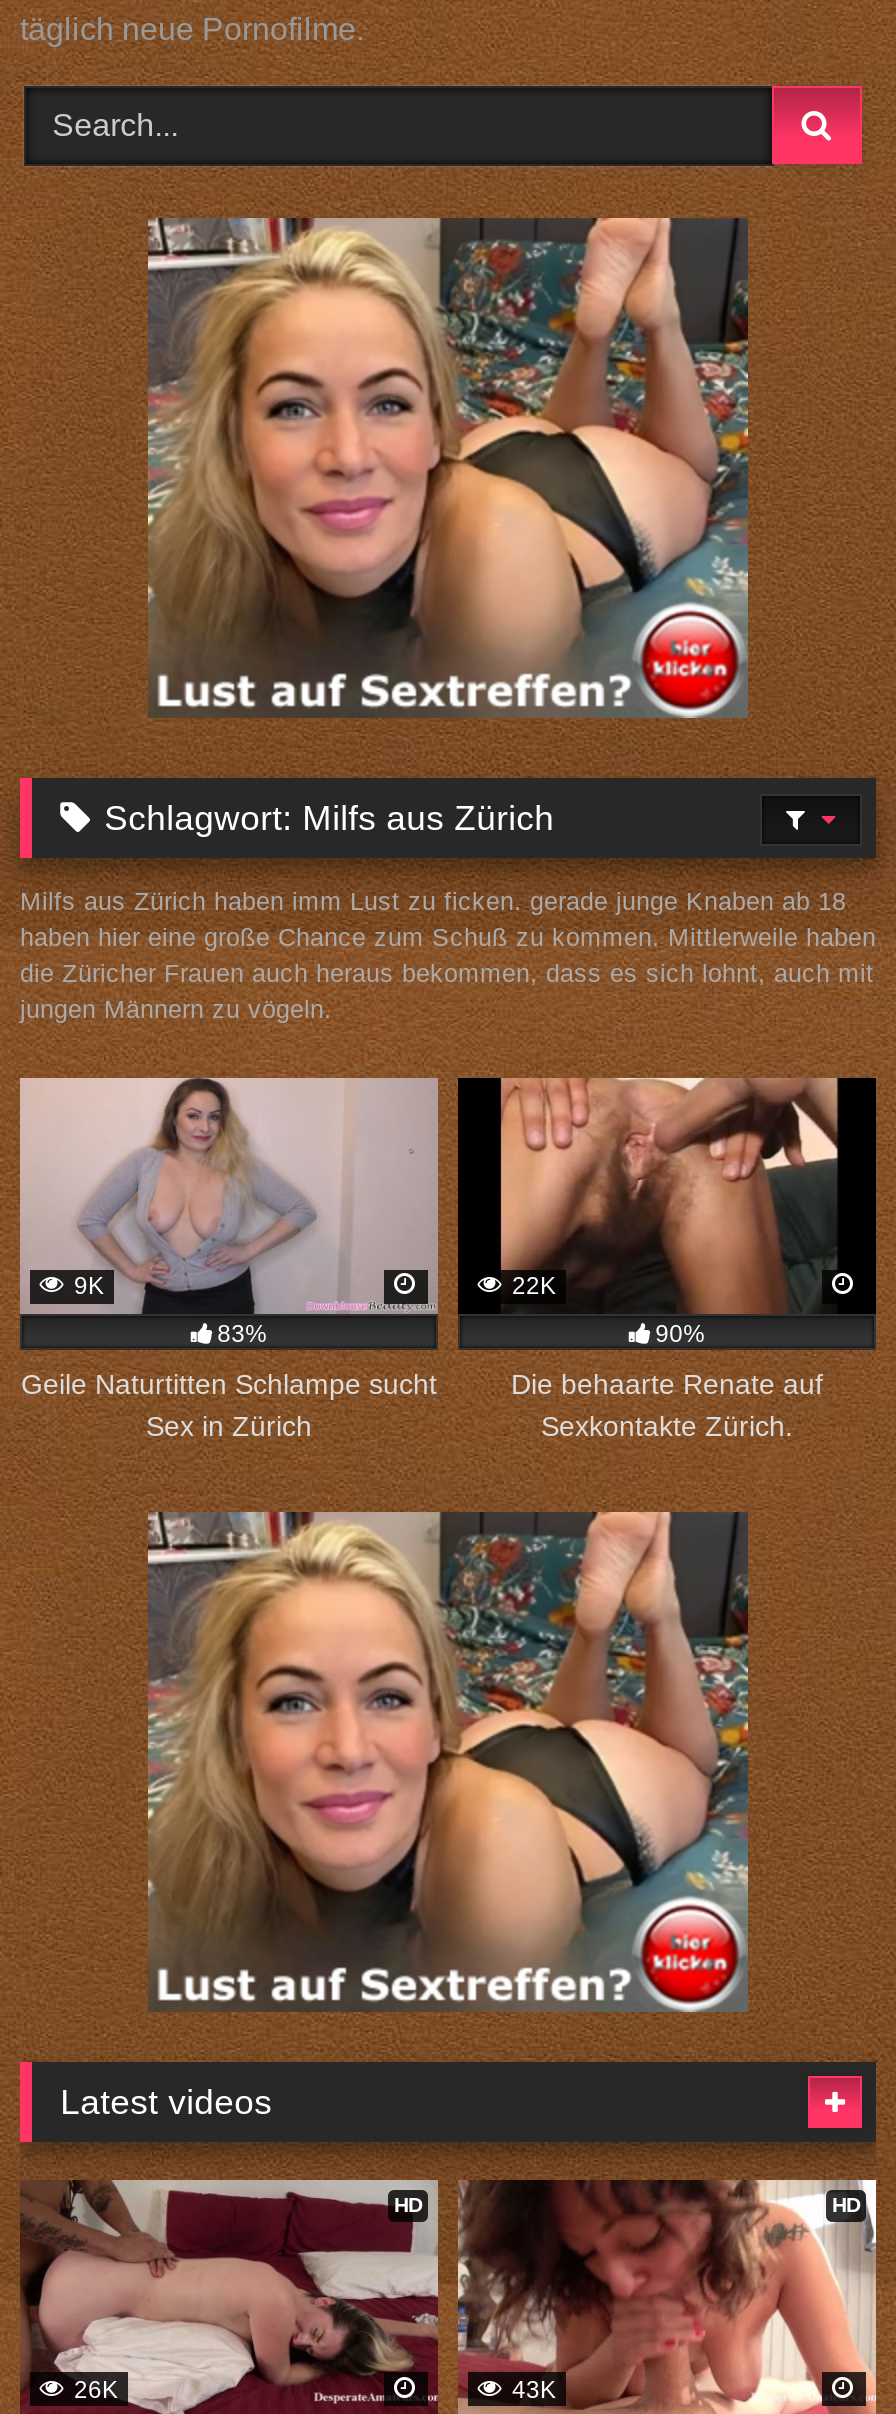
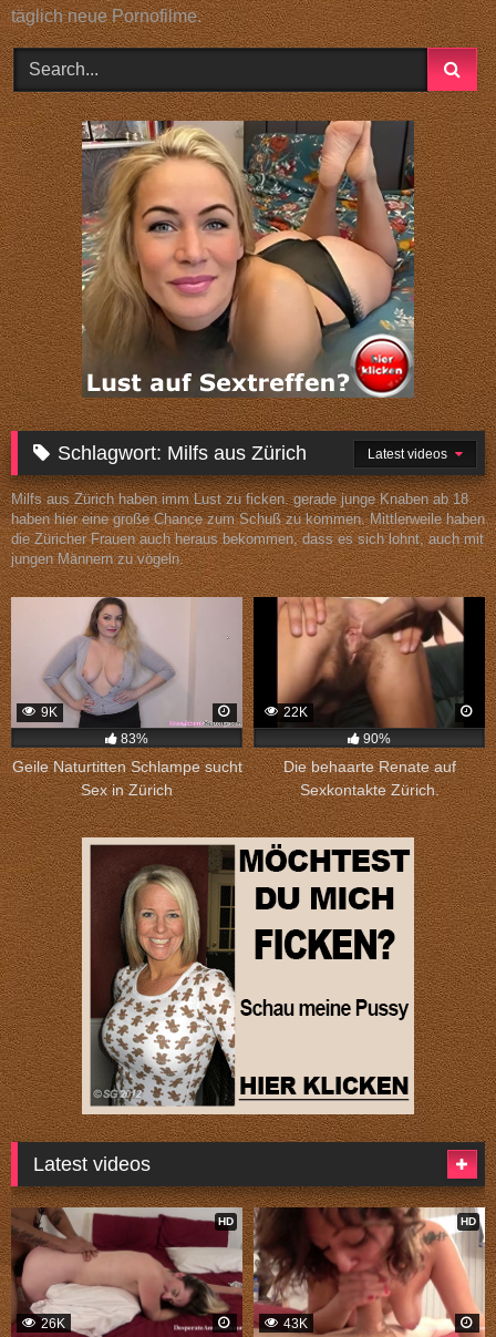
+ Latest videos

- [image]
+ [image]
